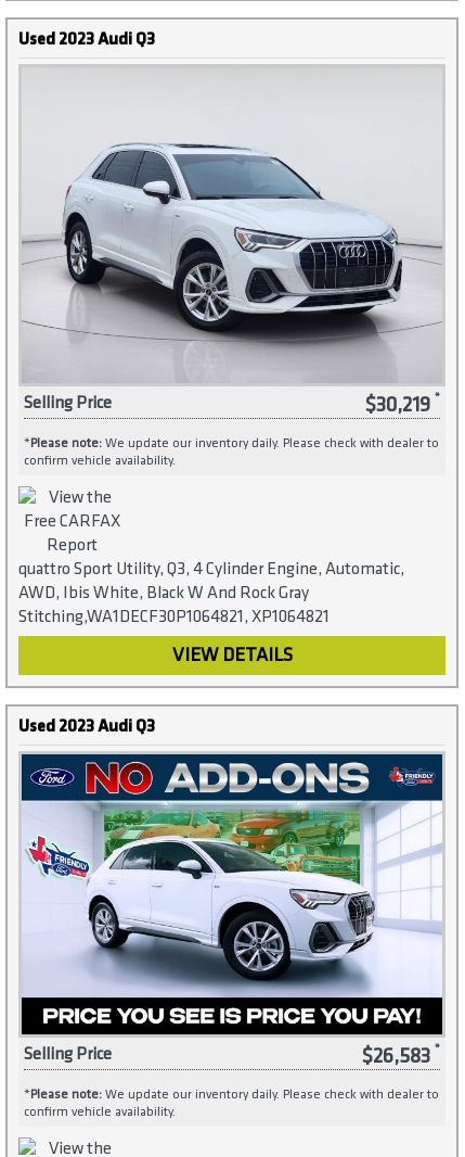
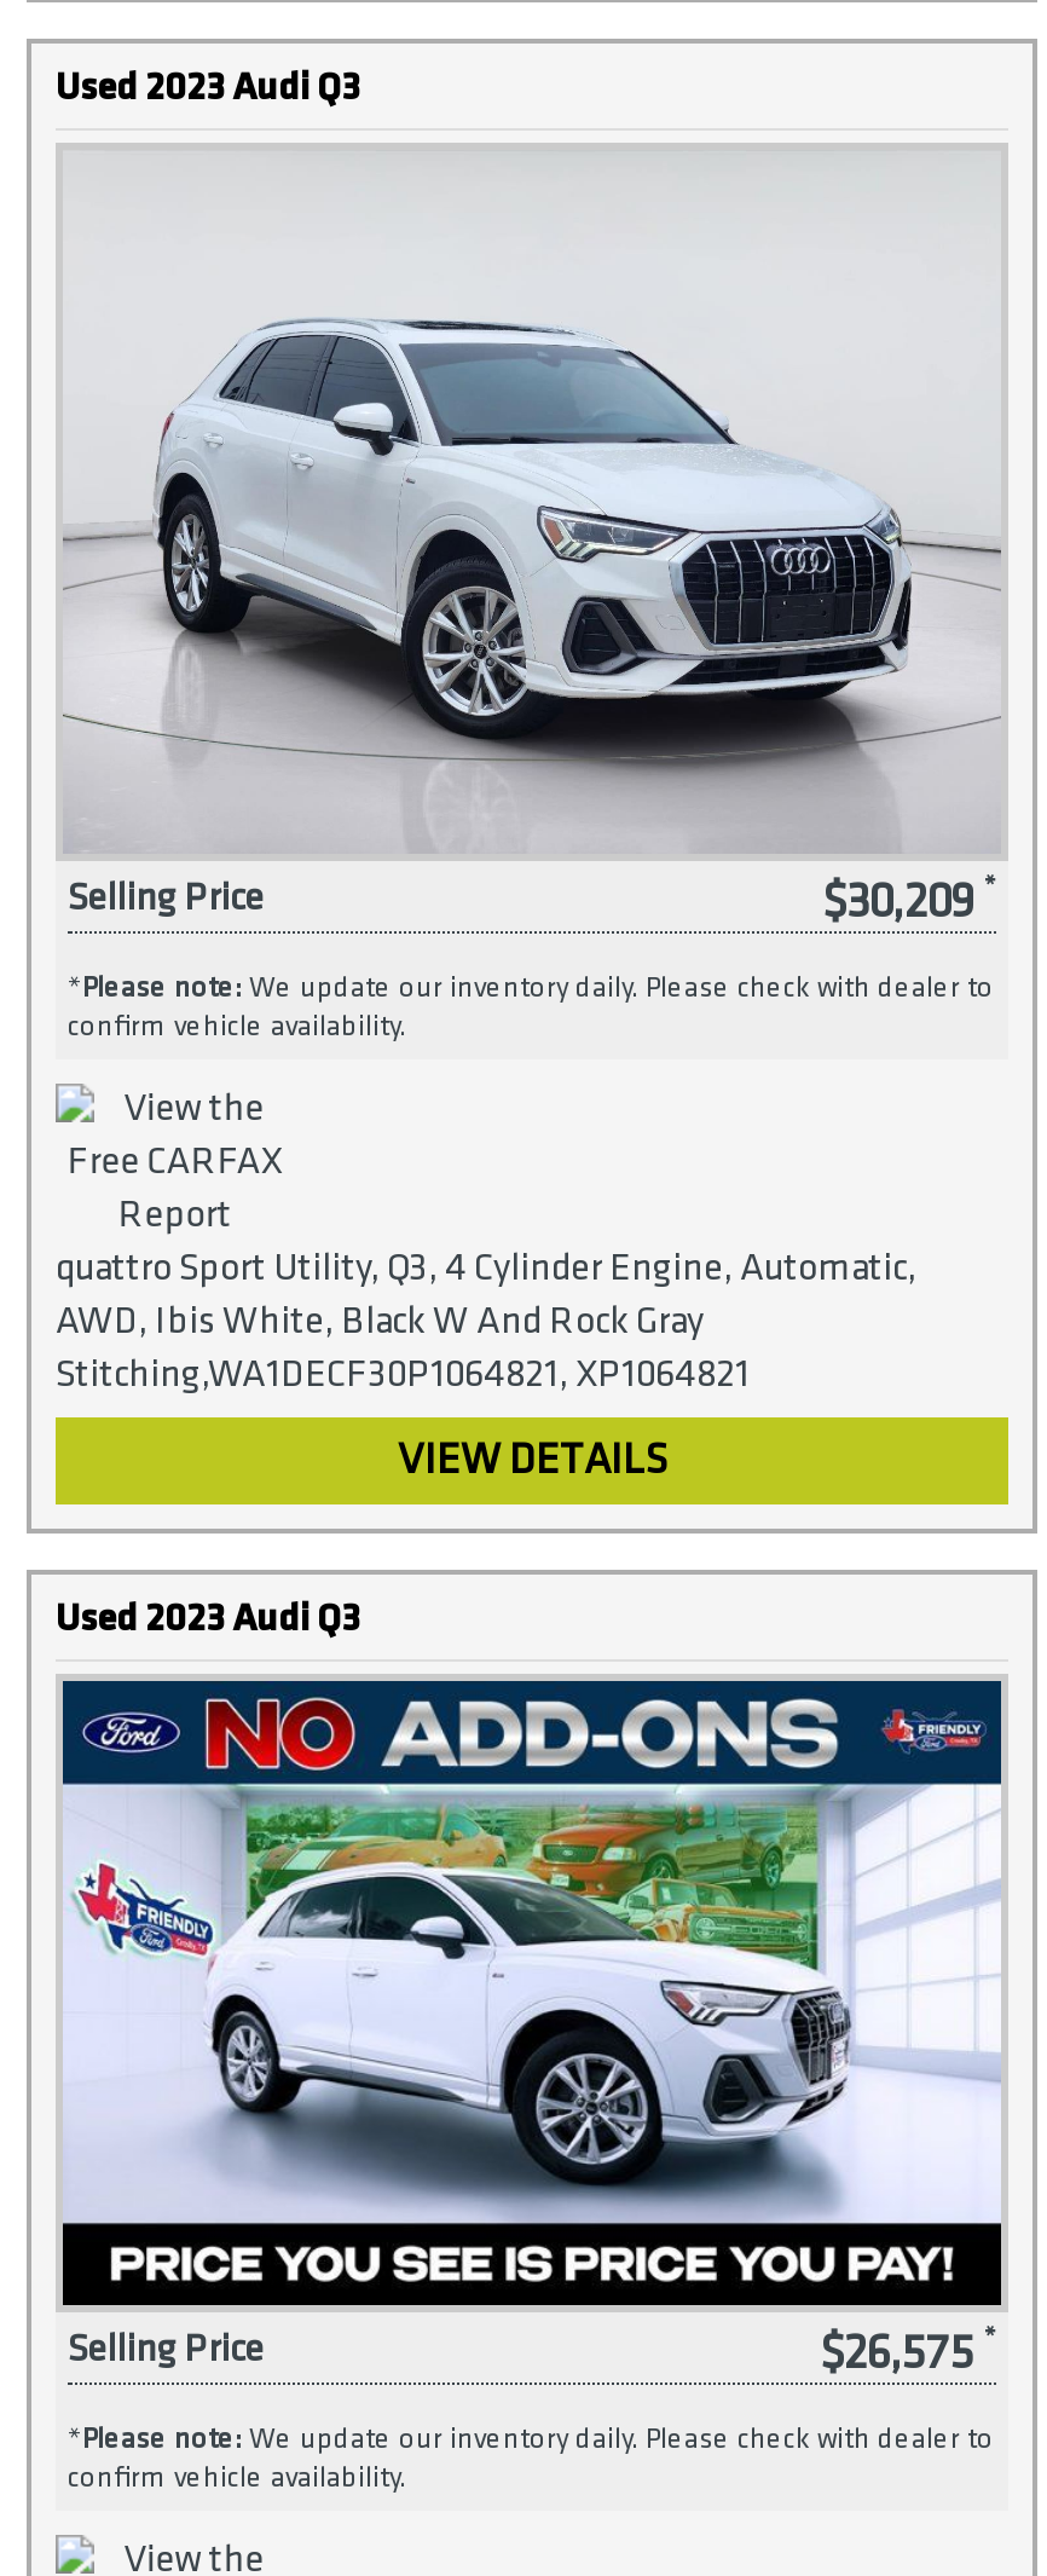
- $30,219
+ $30,209

- $26,583
+ $26,575
